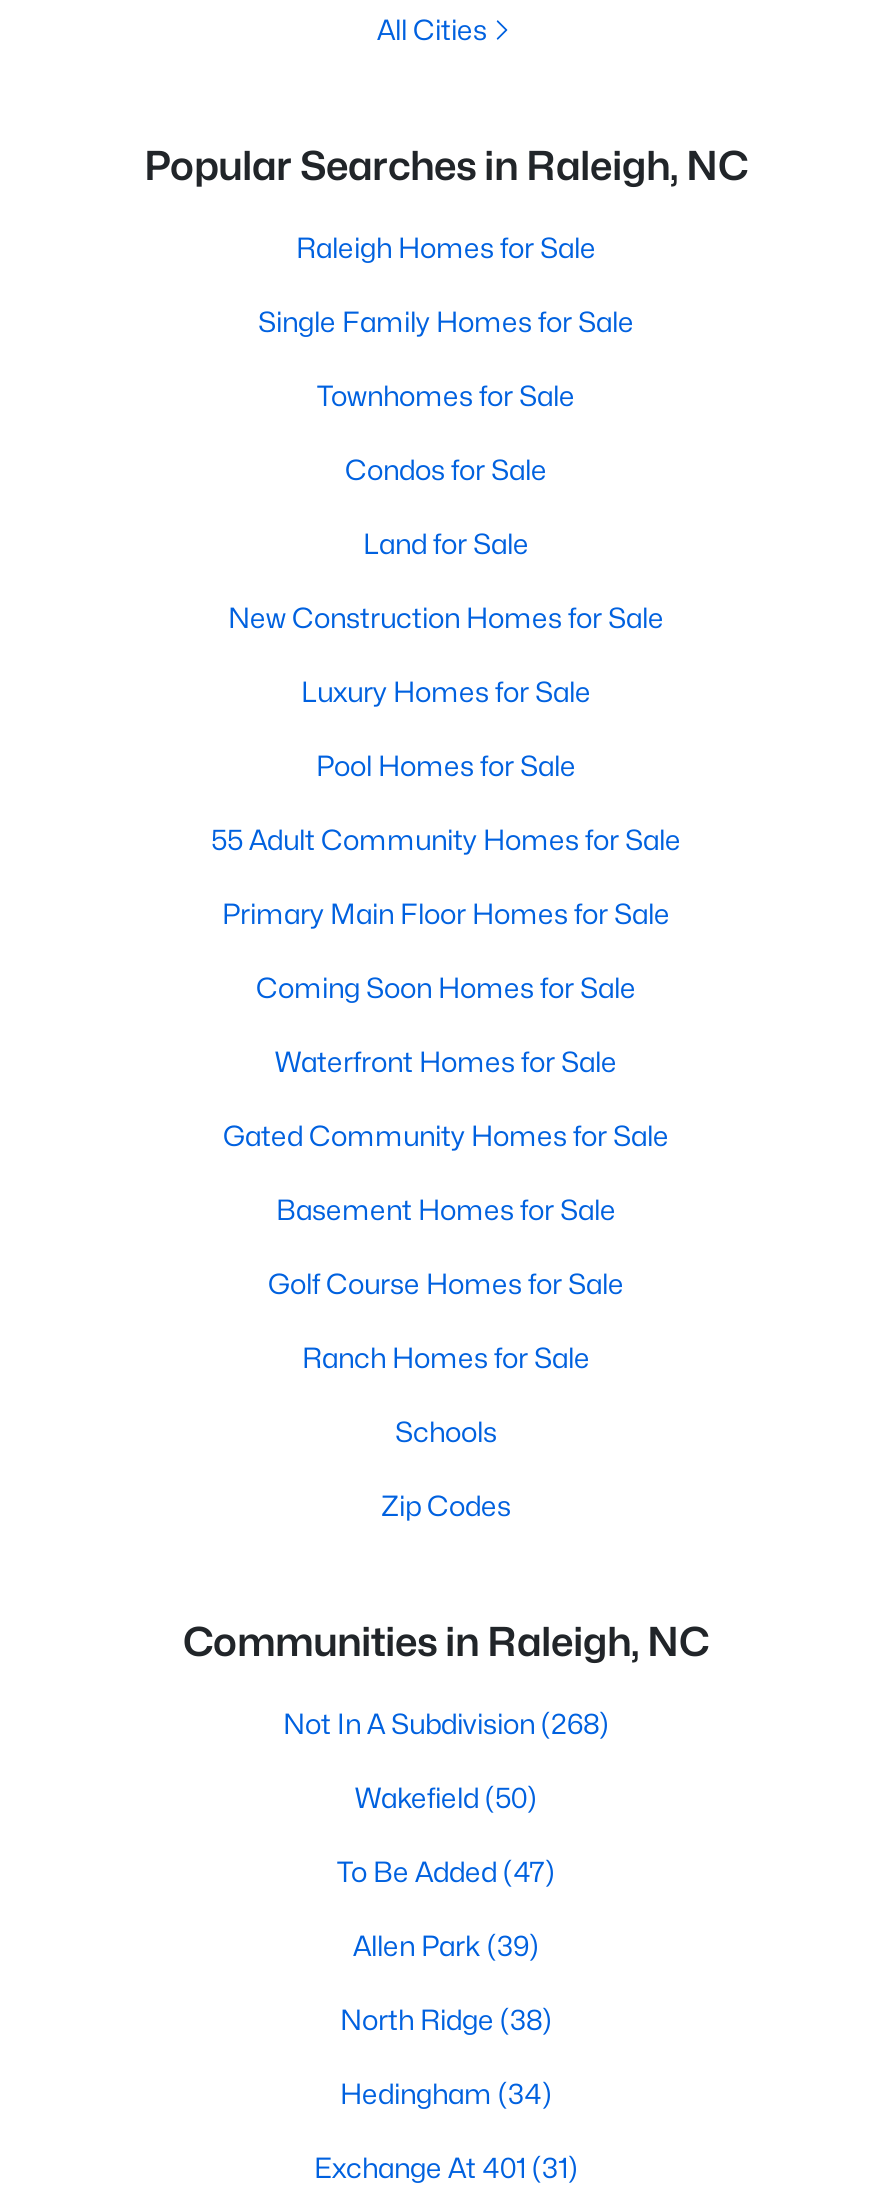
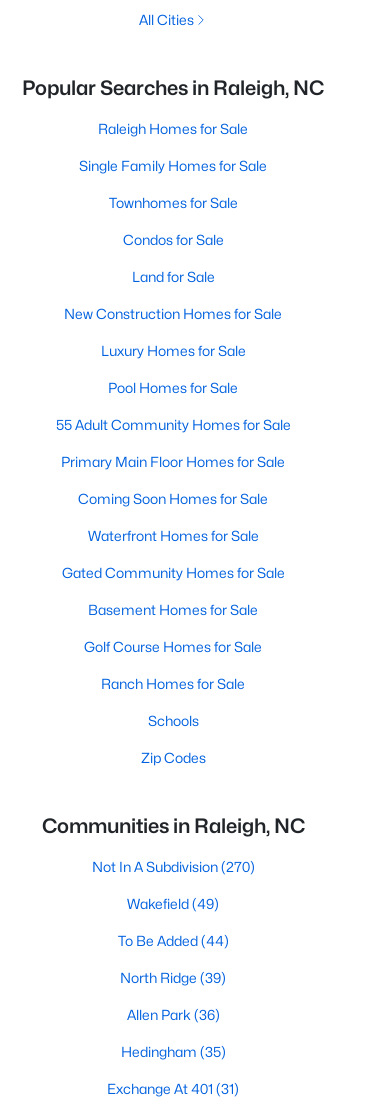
- Not In A Subdivision (268)
+ Not In A Subdivision (270)

- Wakefield (50)
+ Wakefield (49)

- To Be Added (47)
+ To Be Added (44)

- Allen Park (39)
+ North Ridge (39)

- North Ridge (38)
+ Allen Park (36)

- Hedingham (34)
+ Hedingham (35)
